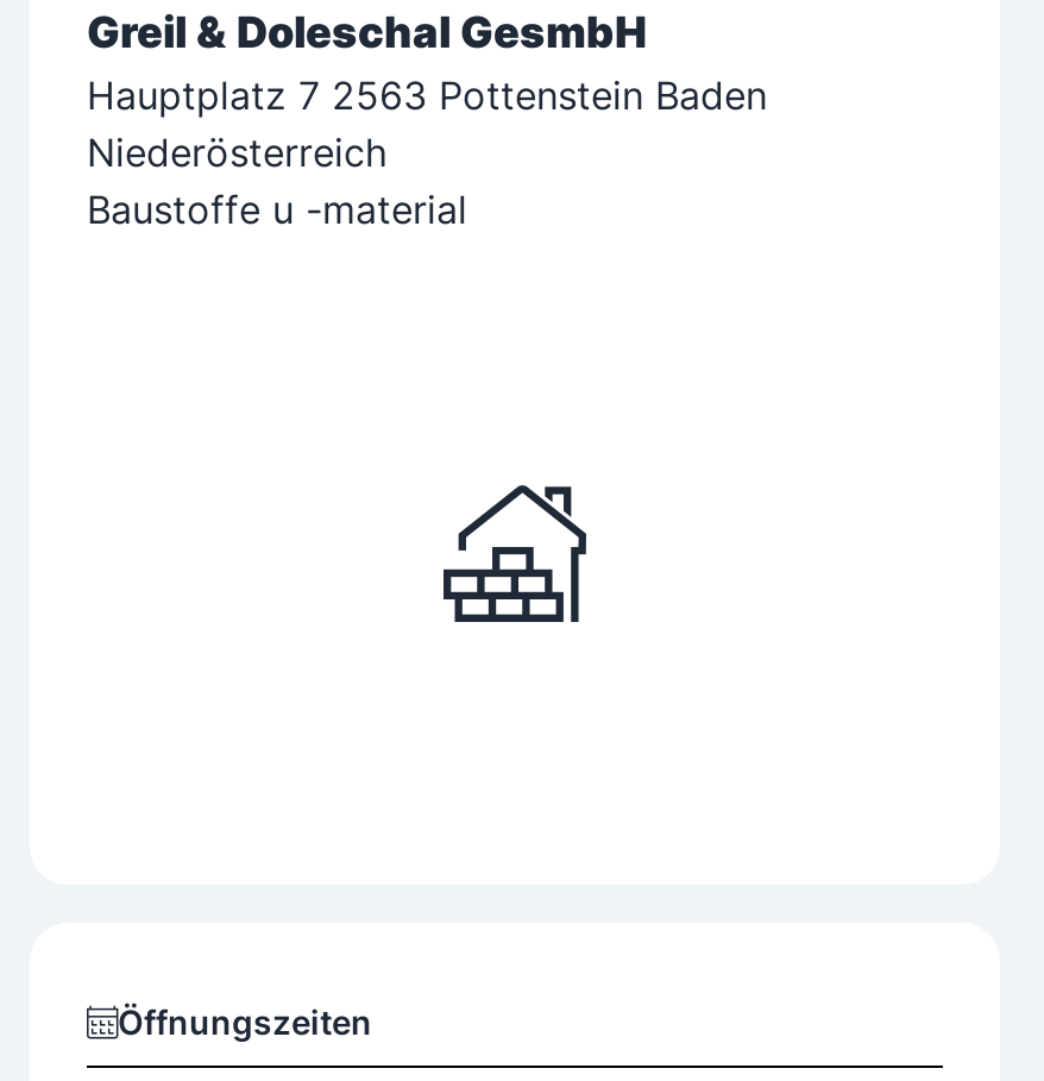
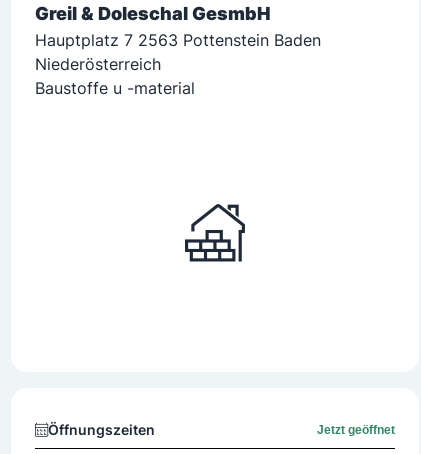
+ Jetzt geöffnet
